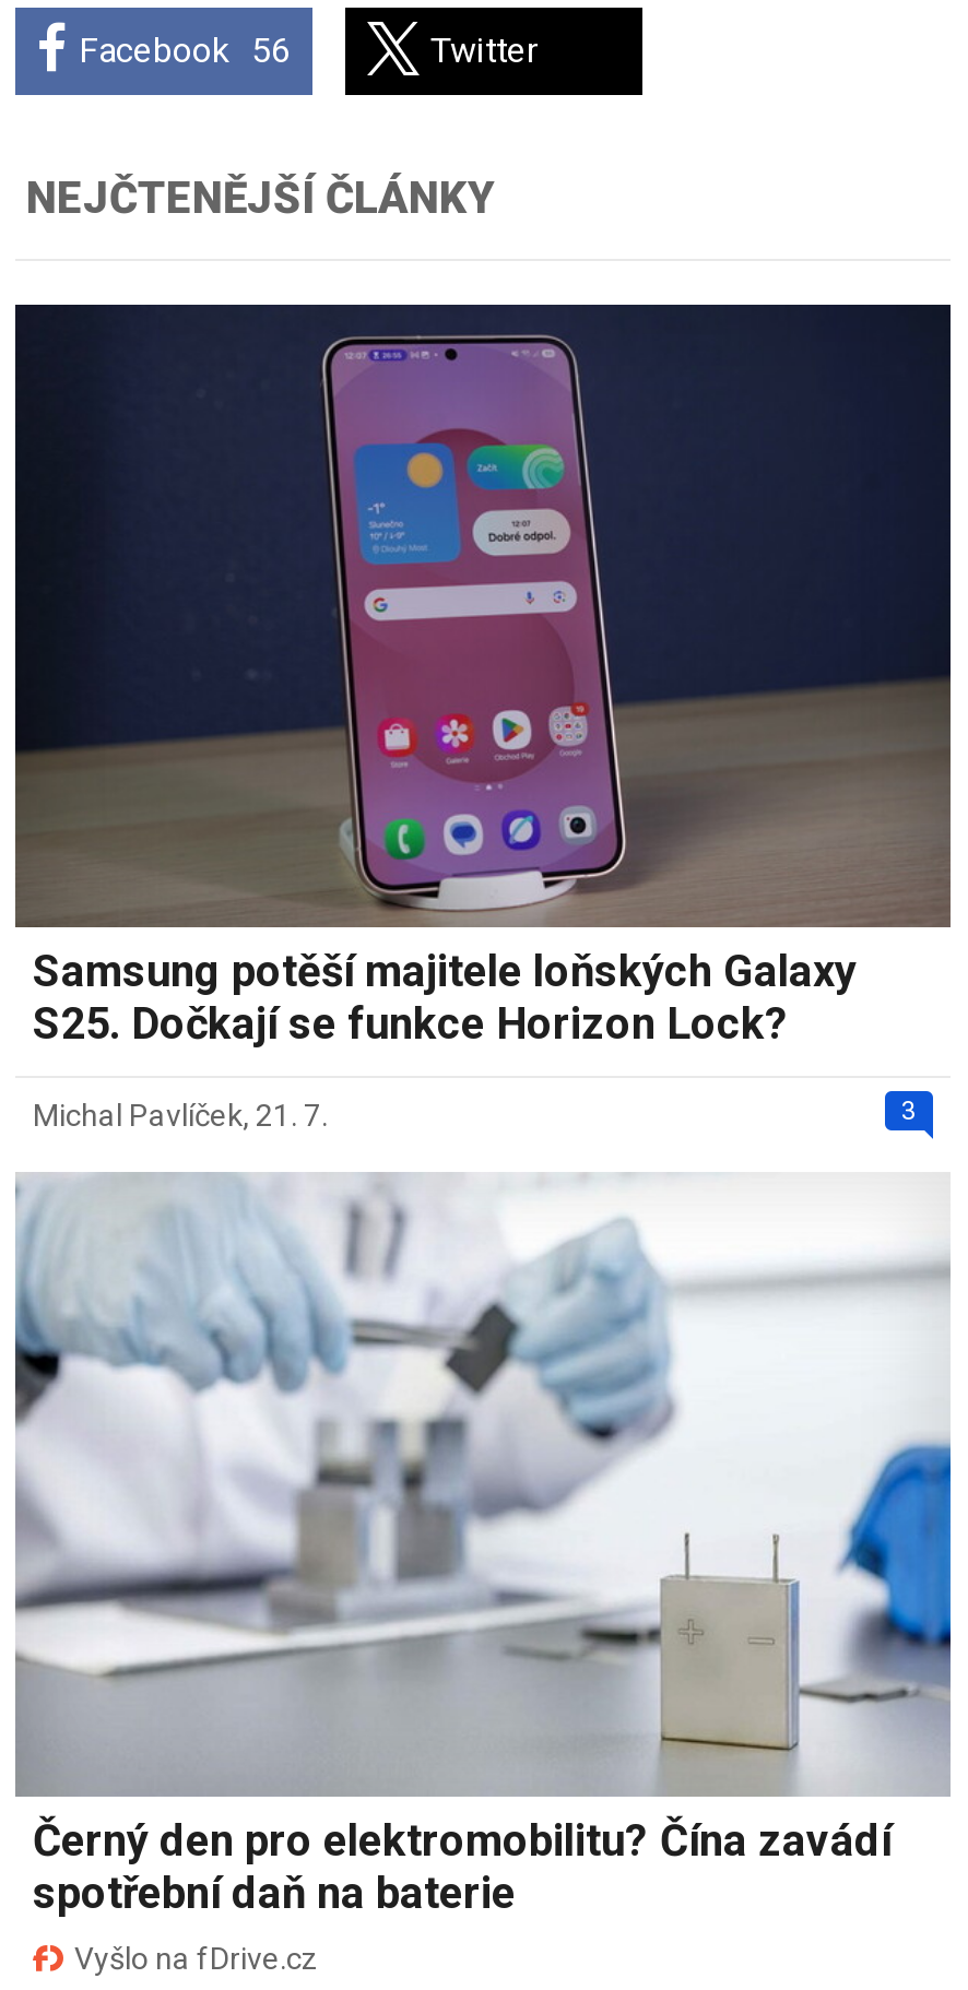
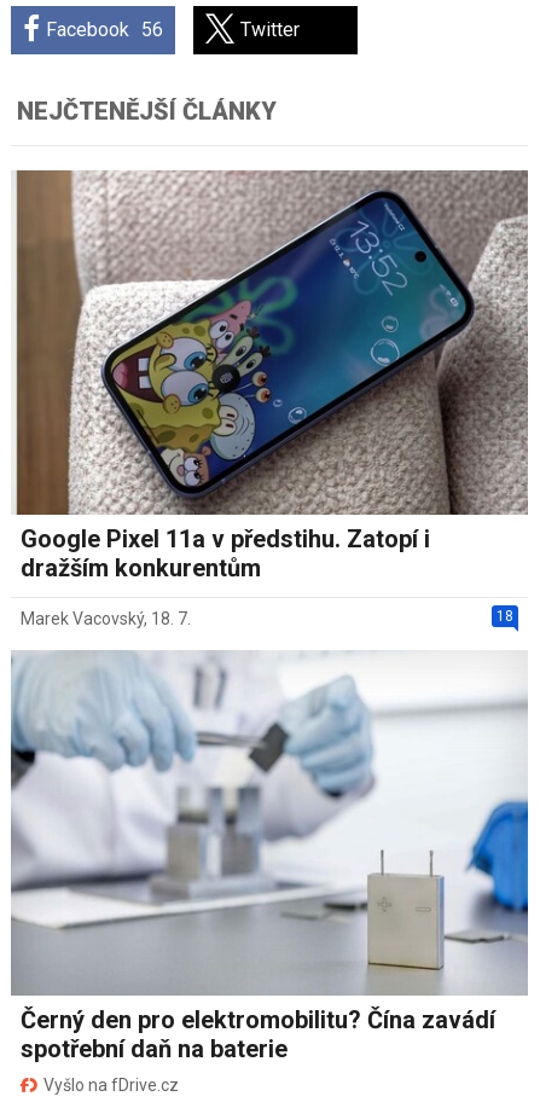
- [image]
- Samsung potěší majitele loňských Galaxy
- S25. Dočkají se funkce Horizon Lock?
+ [image]
+ Google Pixel 11a v předstihu. Zatopí i
+ dražším konkurentům

- 3
- Michal Pavlíček, 21. 7.
+ 18
+ Marek Vacovský, 18. 7.
